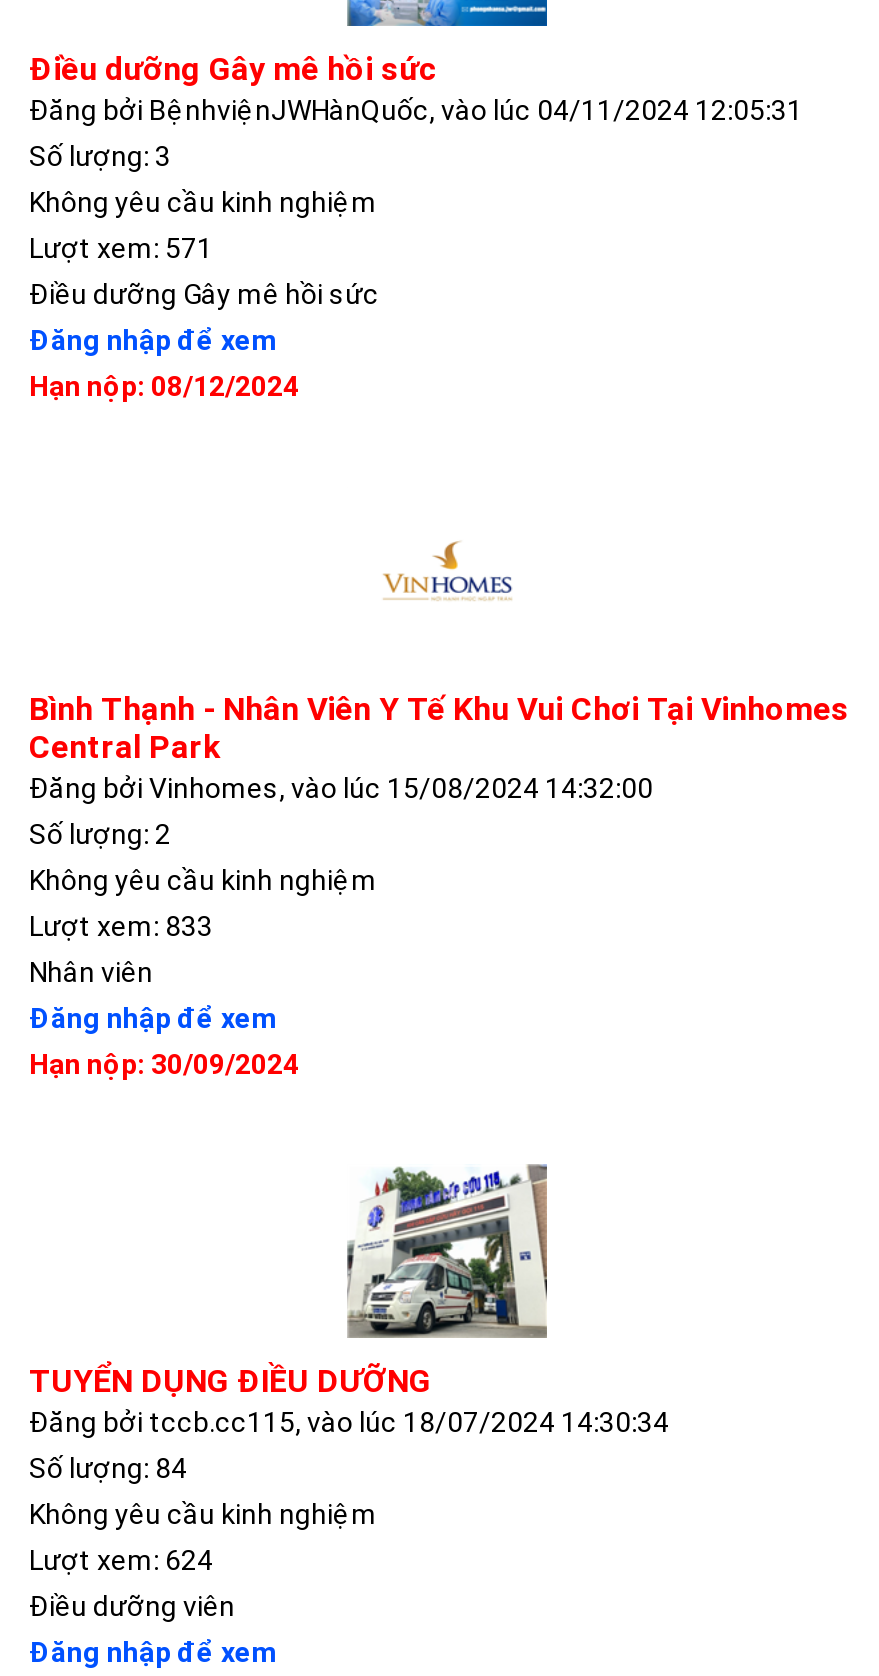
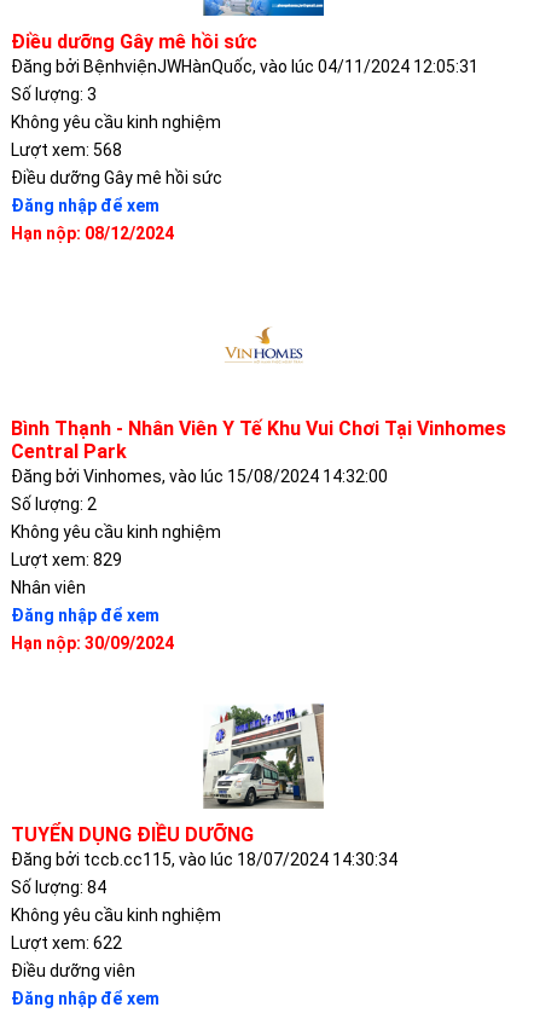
- Lượt xem: 571
+ Lượt xem: 568

- Lượt xem: 833
+ Lượt xem: 829

- Lượt xem: 624
+ Lượt xem: 622
